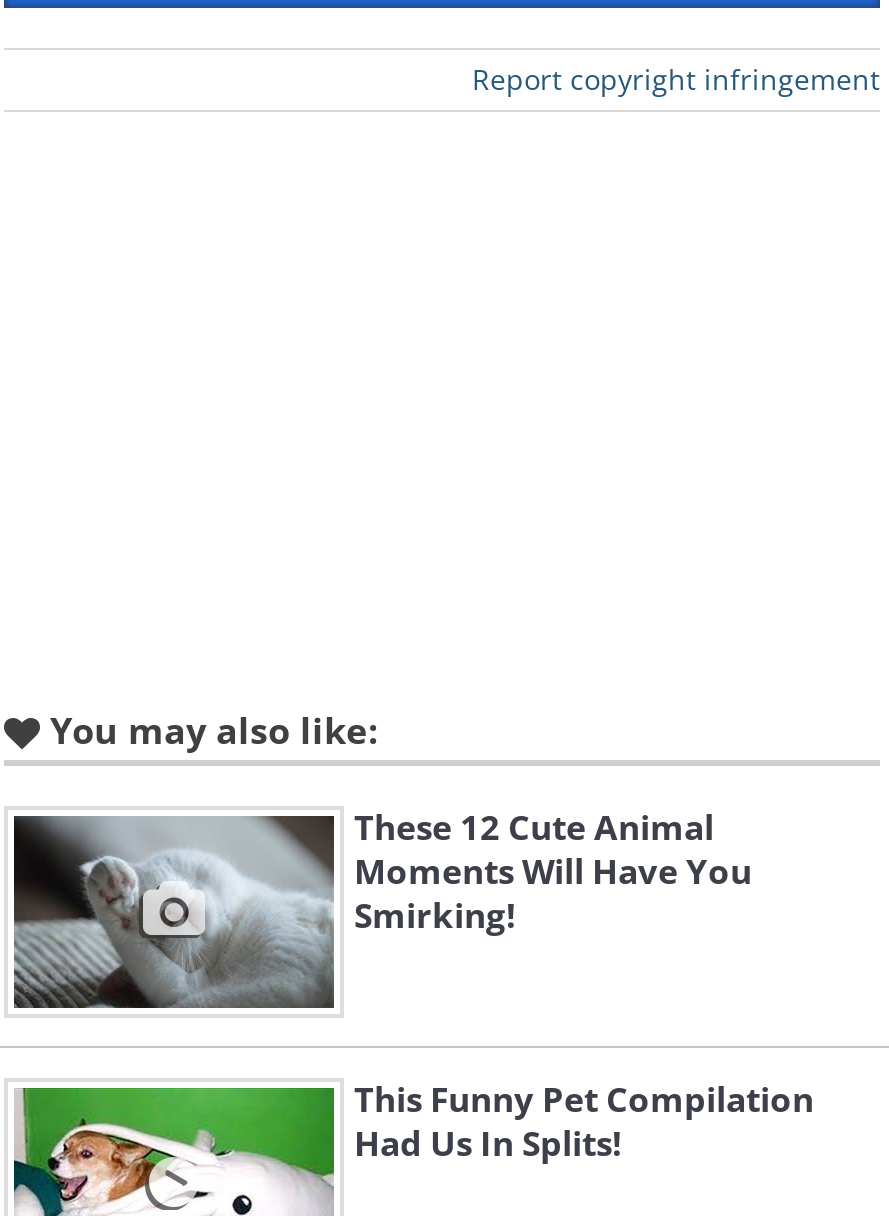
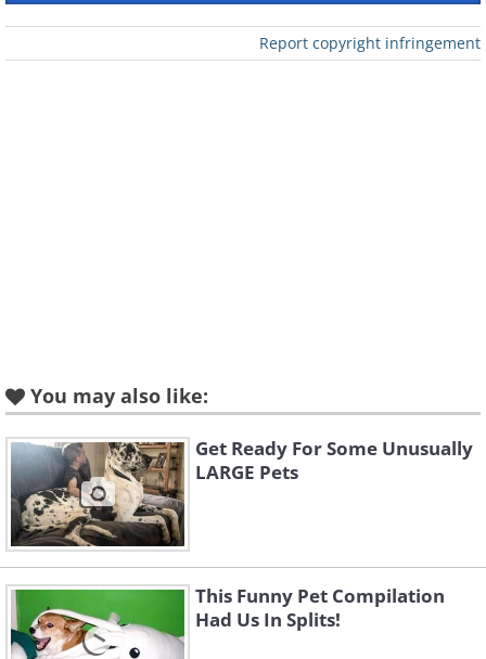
- [image]
- These 12 Cute Animal
- Moments Will Have You
- Smirking!
+ [image]
+ Get Ready For Some Unusually
+ LARGE Pets
